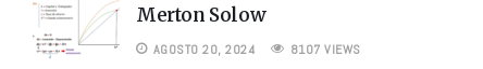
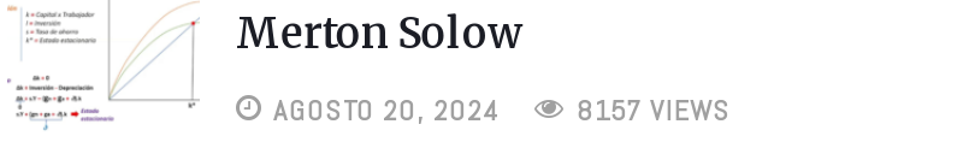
- 8107 VIEWS
+ 8157 VIEWS
